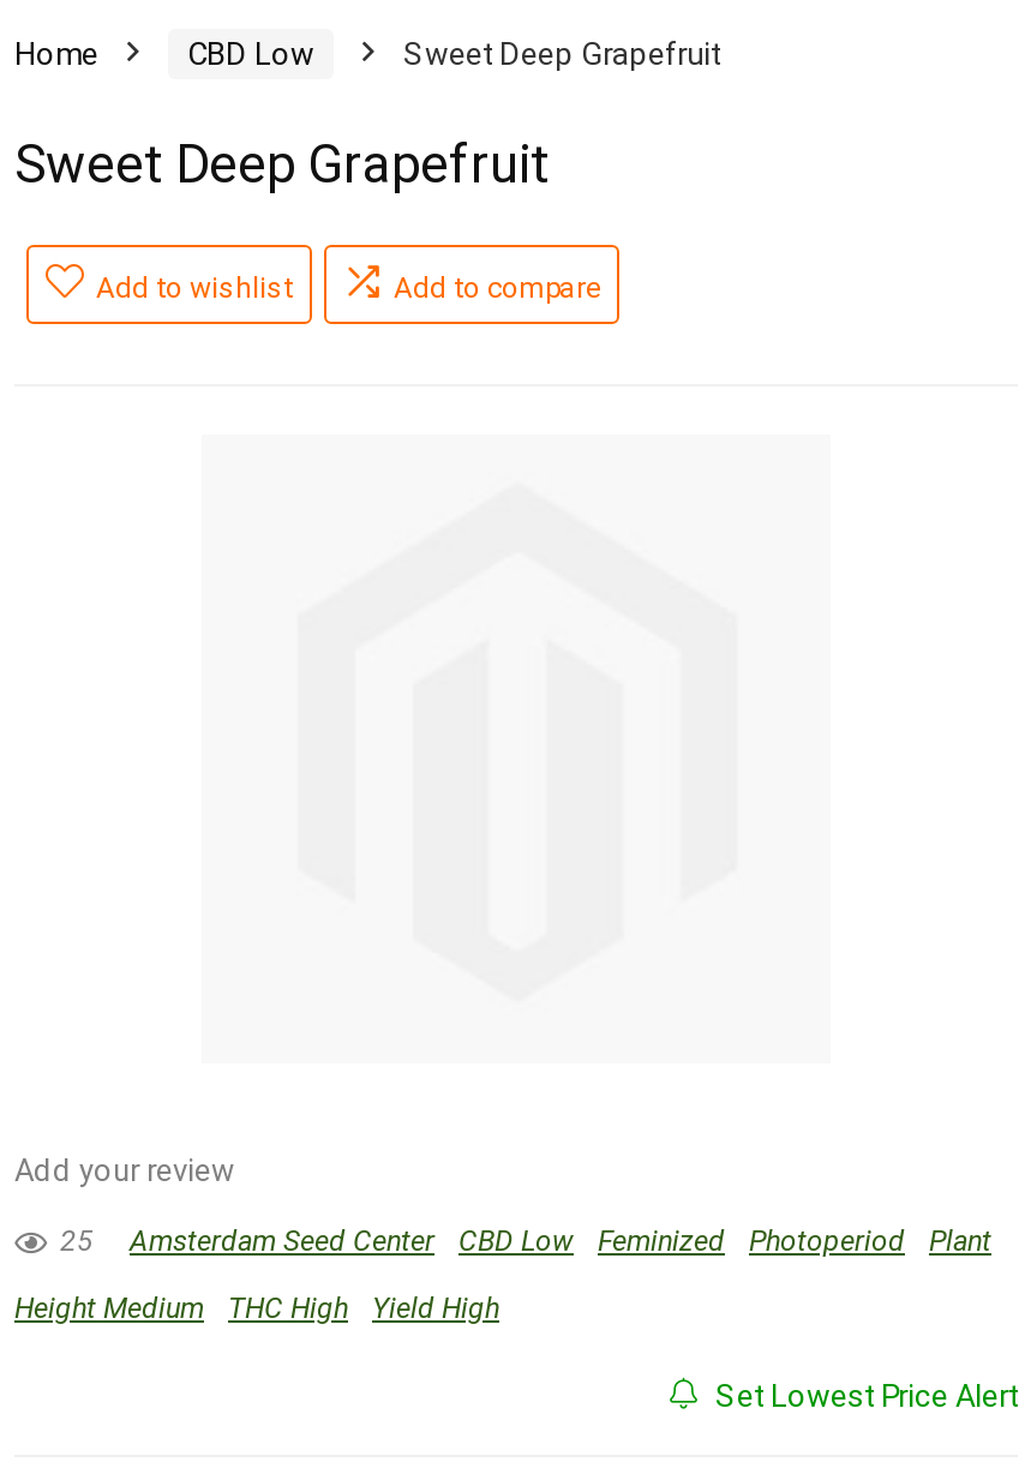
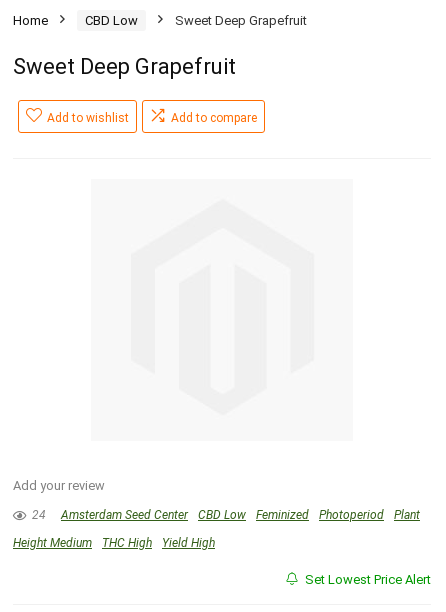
- 25 Amsterdam Seed Center CBD Low Feminized Photoperiod Plant
+ 24 Amsterdam Seed Center CBD Low Feminized Photoperiod Plant
